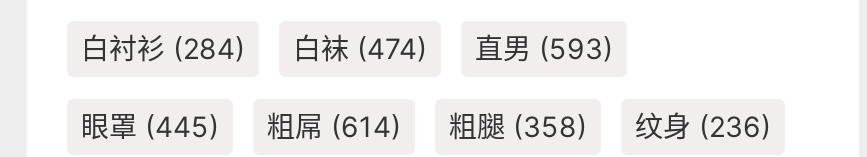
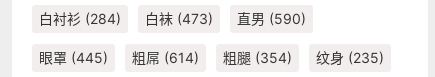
- 白袜(474)
+ 白袜(473)

- 直男(593)
+ 直男(590)

- 粗腿(358)
+ 粗腿(354)

- 纹身(236)
+ 纹身(235)
